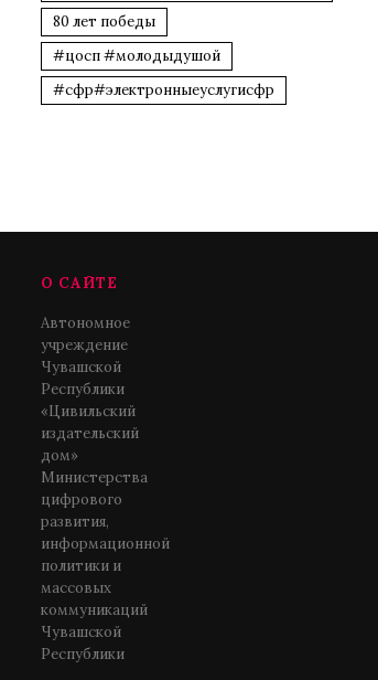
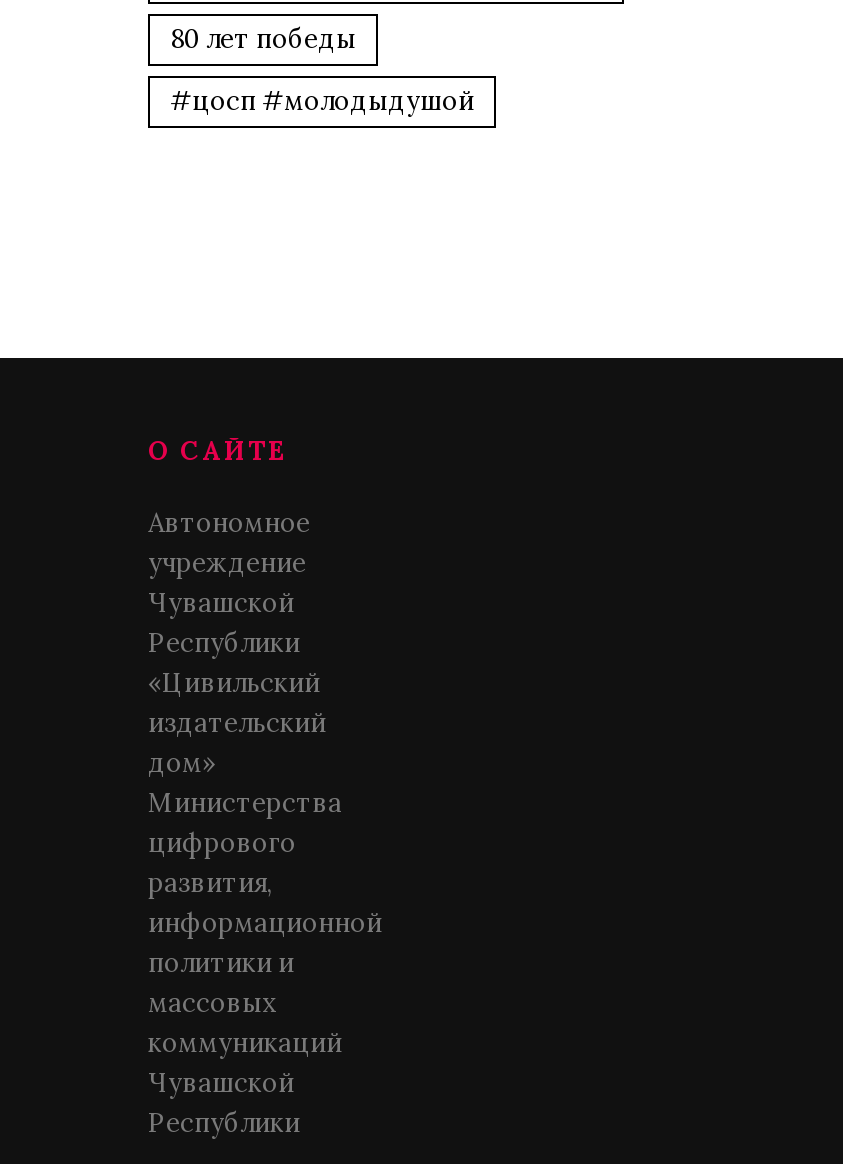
- #сфр#электронныеуслугисфр
